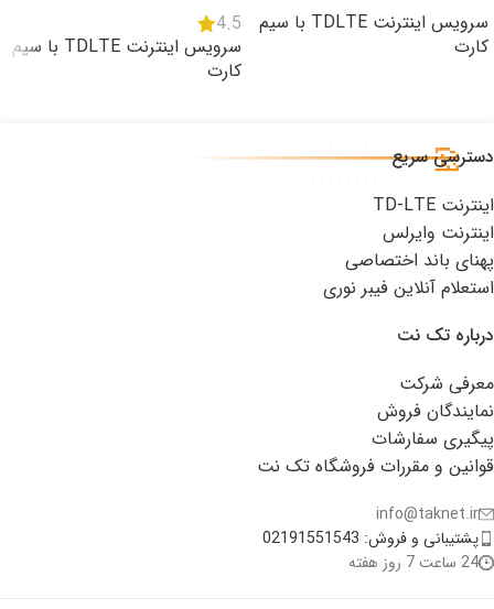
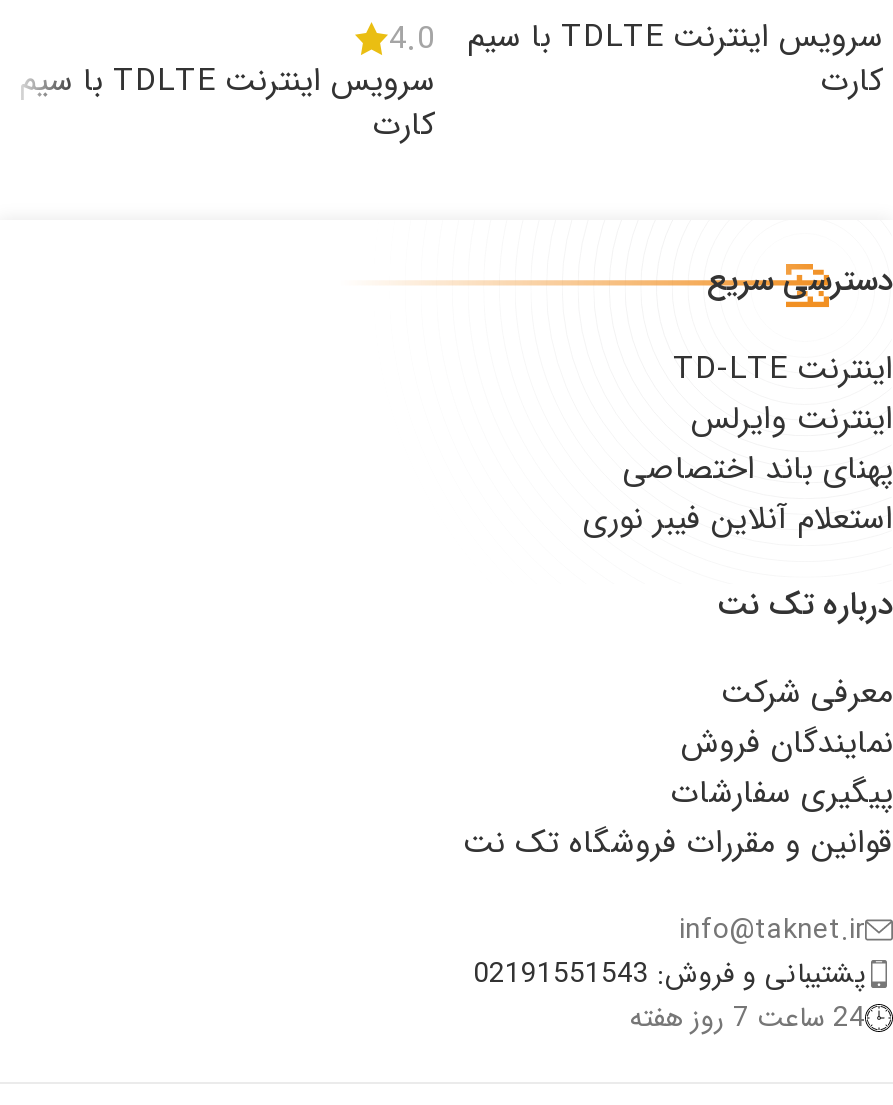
- 4.5
+ 4.0
